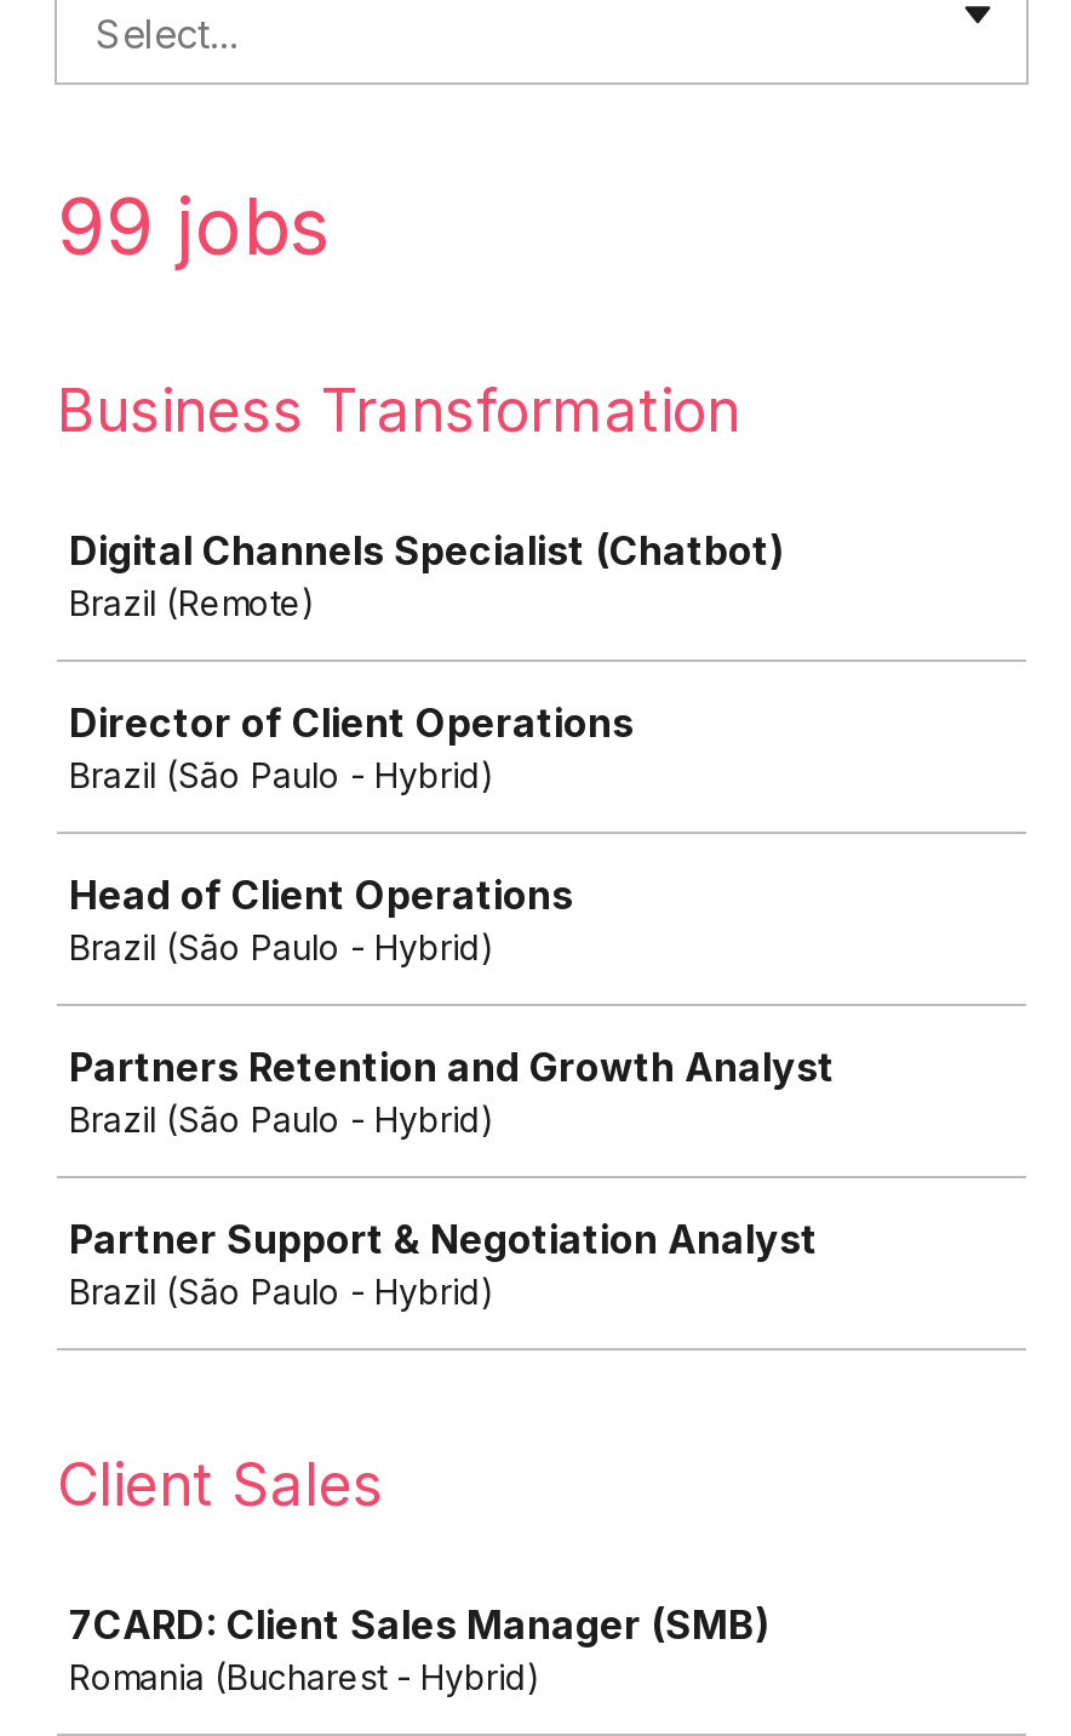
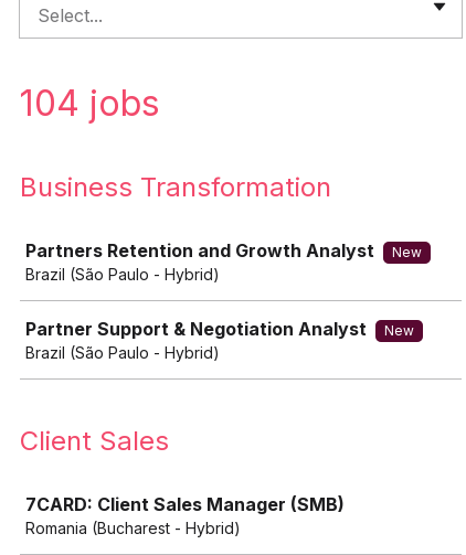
- 99 jobs
+ 104 jobs

- Digital Channels Specialist (Chatbot)
- Brazil (Remote)
- Director of Client Operations
- Brazil (São Paulo - Hybrid)
- Head of Client Operations
- Brazil (São Paulo - Hybrid)

+ New

+ New
